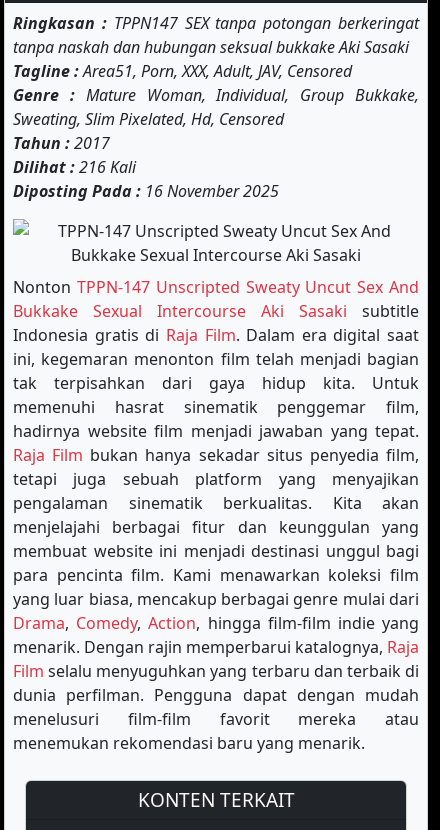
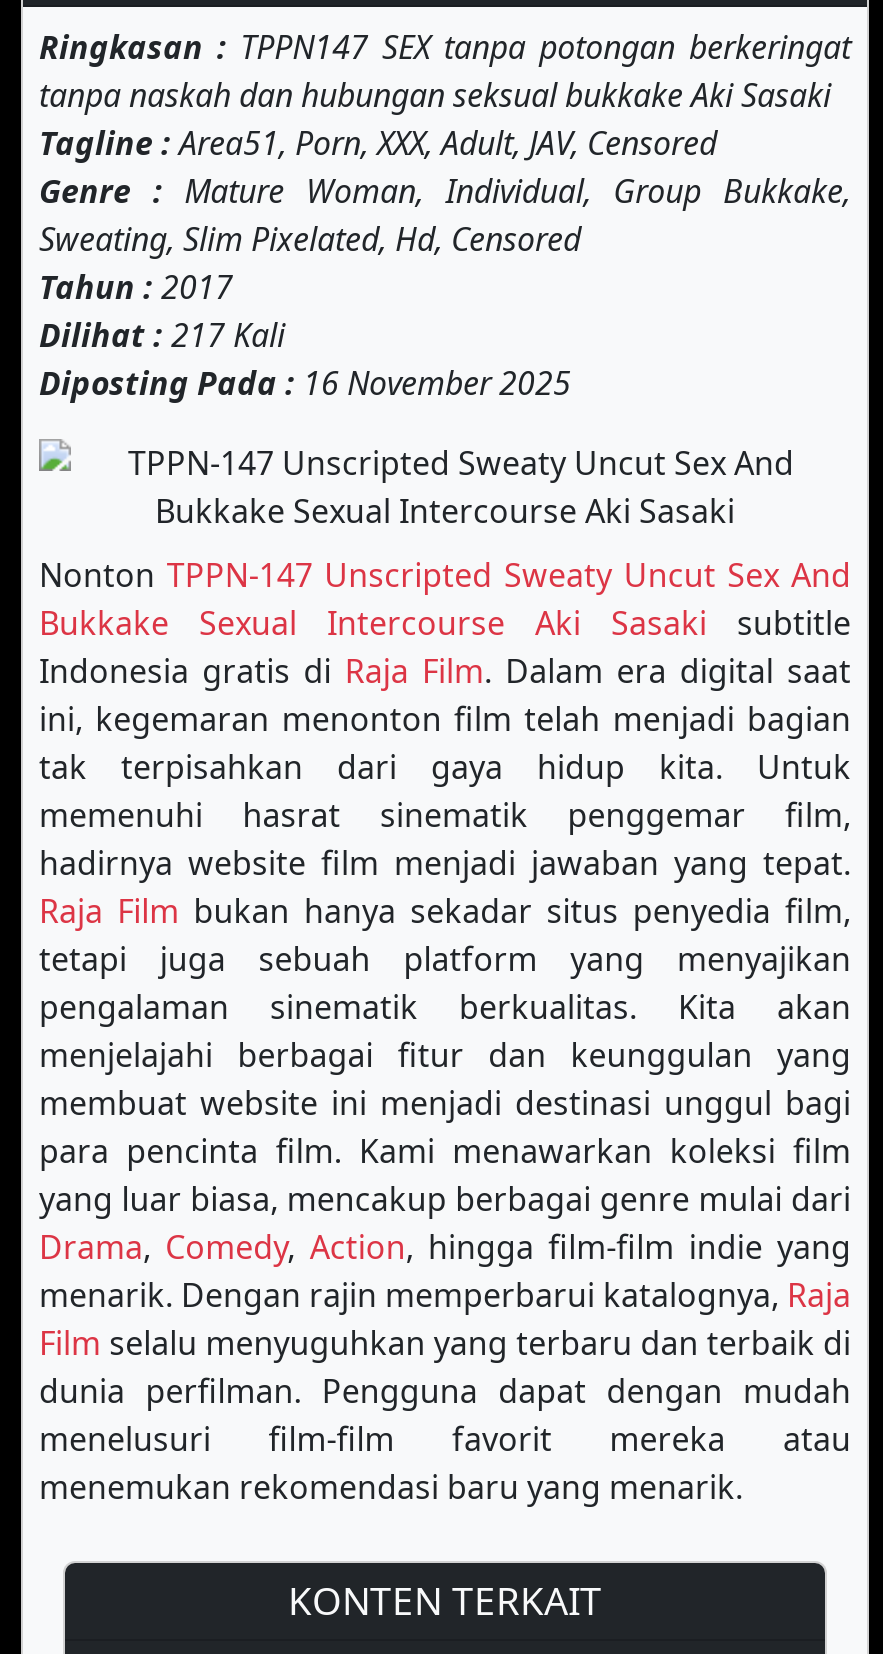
- Dilihat : 216 Kali
+ Dilihat : 217 Kali
